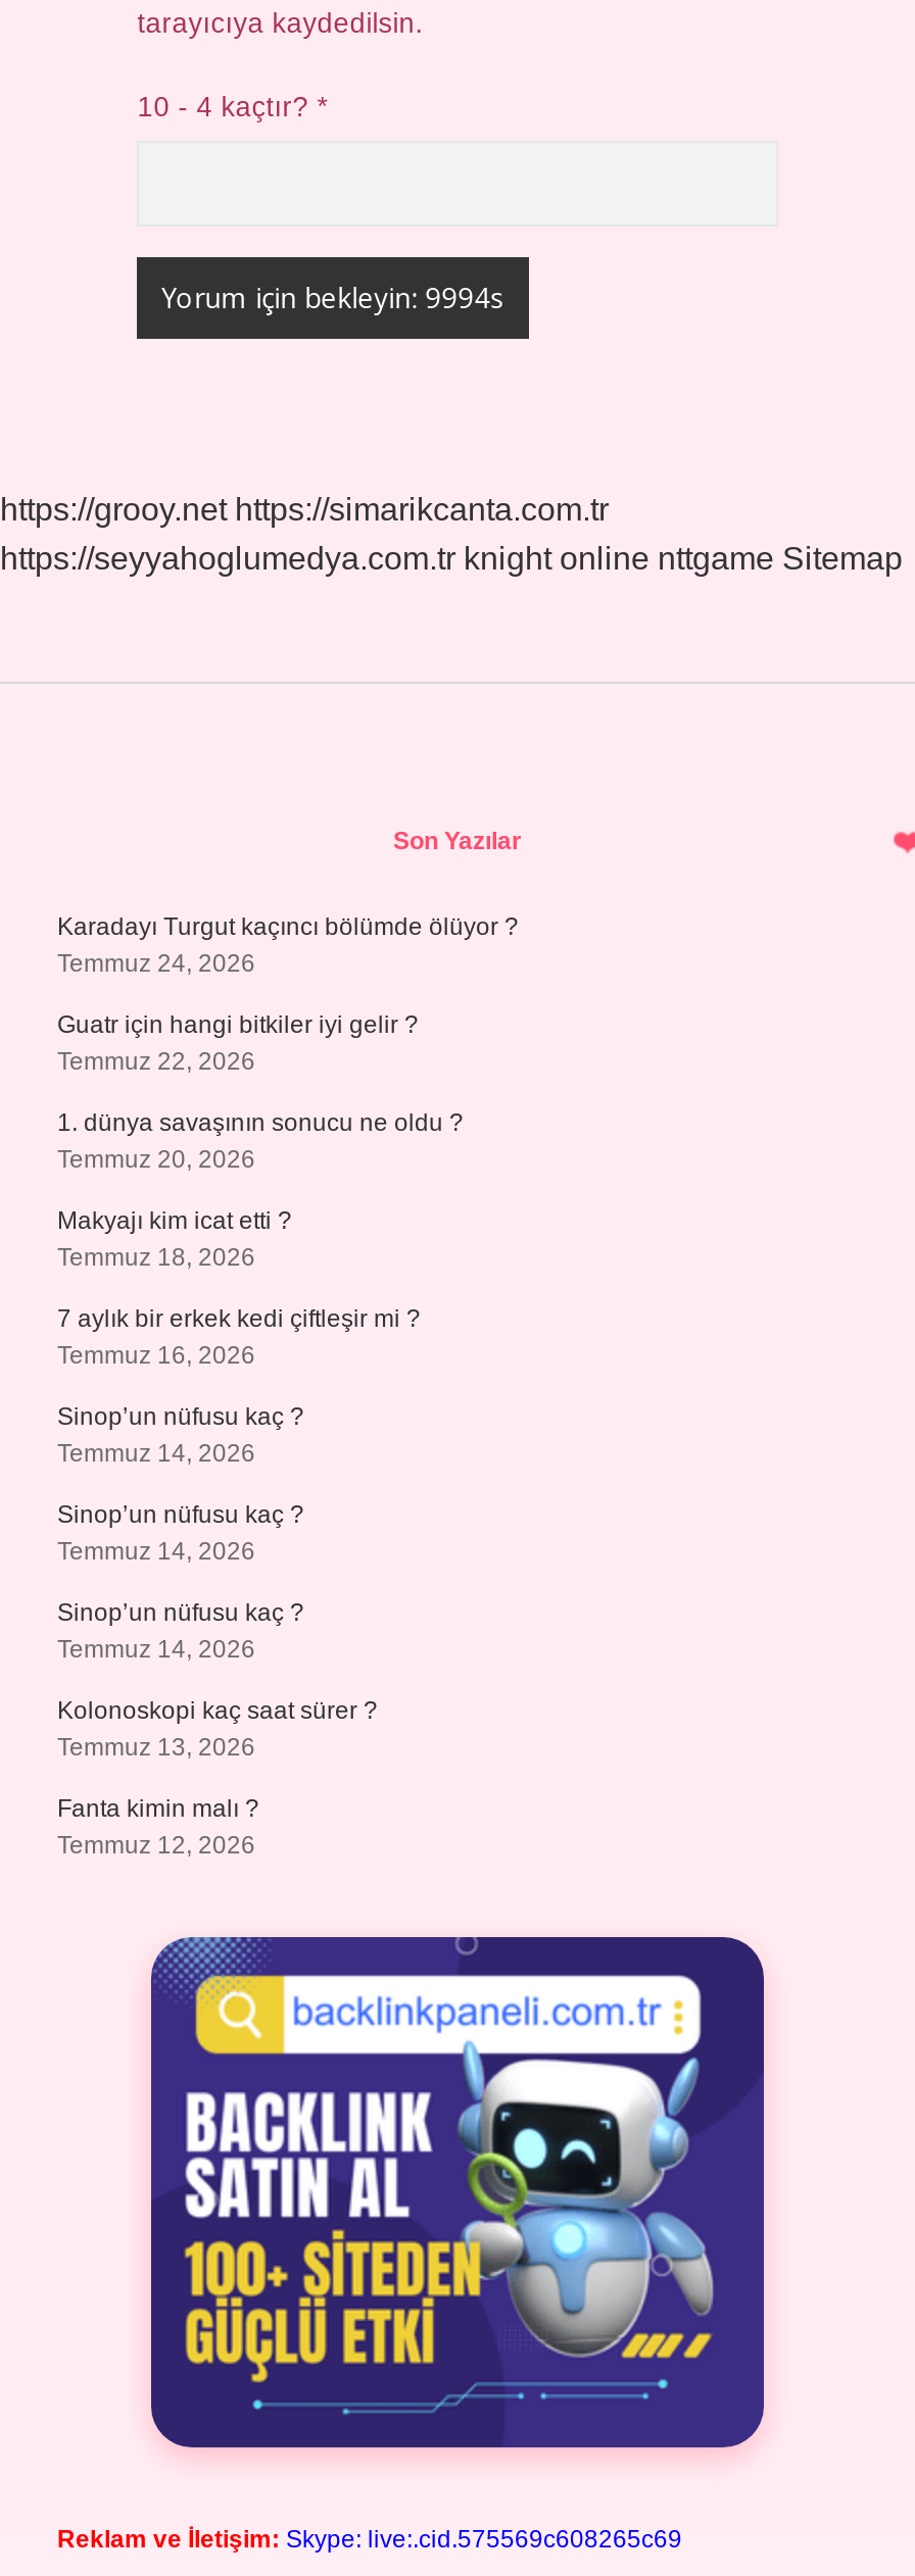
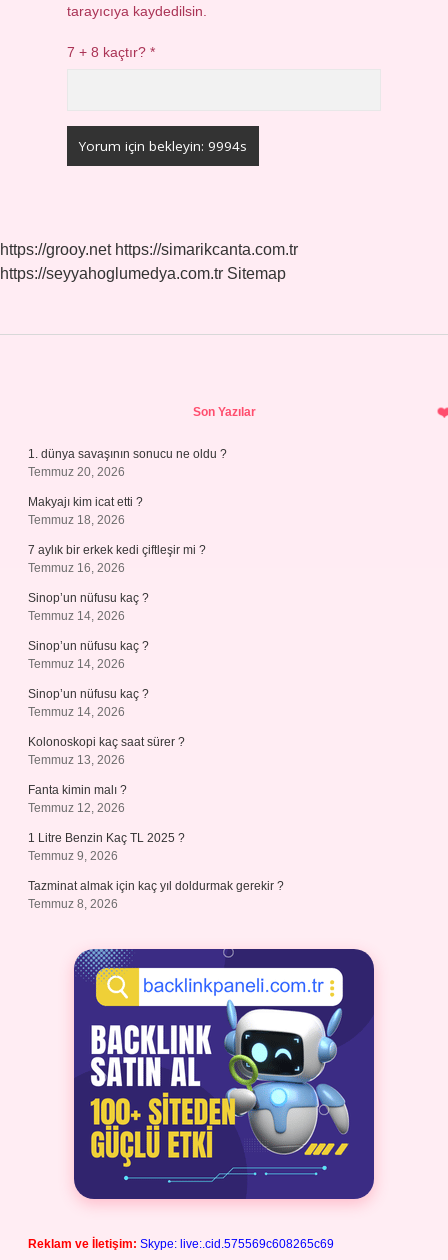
- 10 - 4 kaçtır? *
+ 7 + 8 kaçtır? *

- https://seyyahoglumedya.com.tr knight online nttgame Sitemap
+ https://seyyahoglumedya.com.tr Sitemap

- Karadayı Turgut kaçıncı bölümde ölüyor ?
- Temmuz 24, 2026
- Guatr için hangi bitkiler iyi gelir ?
- Temmuz 22, 2026

moved up: 1. dünya savaşının sonucu ne oldu ? | Temmuz 20, 2026 | Makyajı kim icat etti ? | ... | Fanta kimin malı ? | Temmuz 12, 2026

+ 1 Litre Benzin Kaç TL 2025 ?
+ Temmuz 9, 2026
+ Tazminat almak için kaç yıl doldurmak gerekir ?
+ Temmuz 8, 2026
